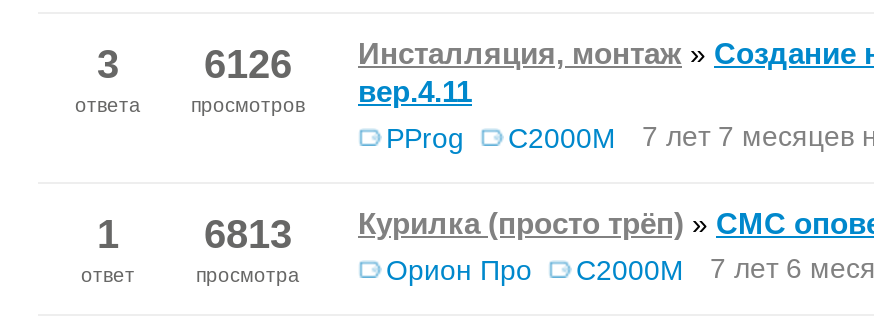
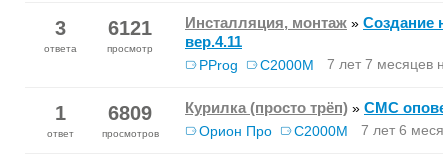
- 6126
- просмотров
+ 6121
+ просмотр

- 6813
- просмотра
+ 6809
+ просмотров
